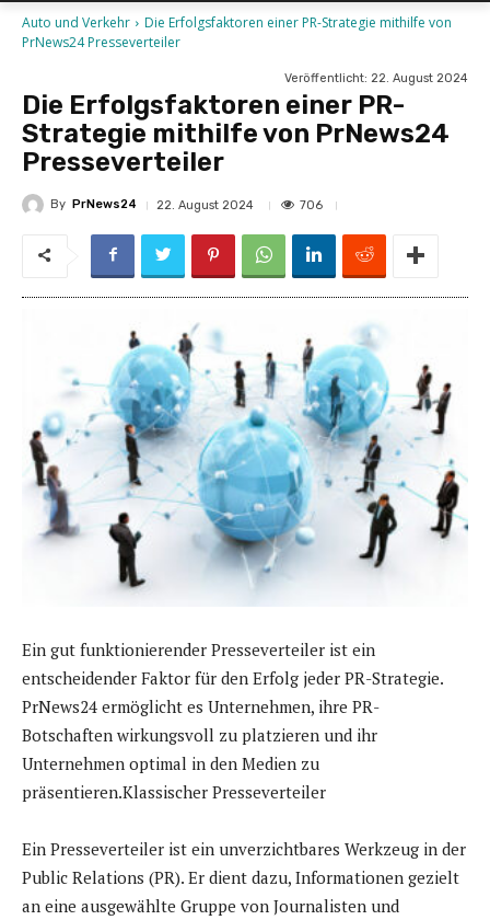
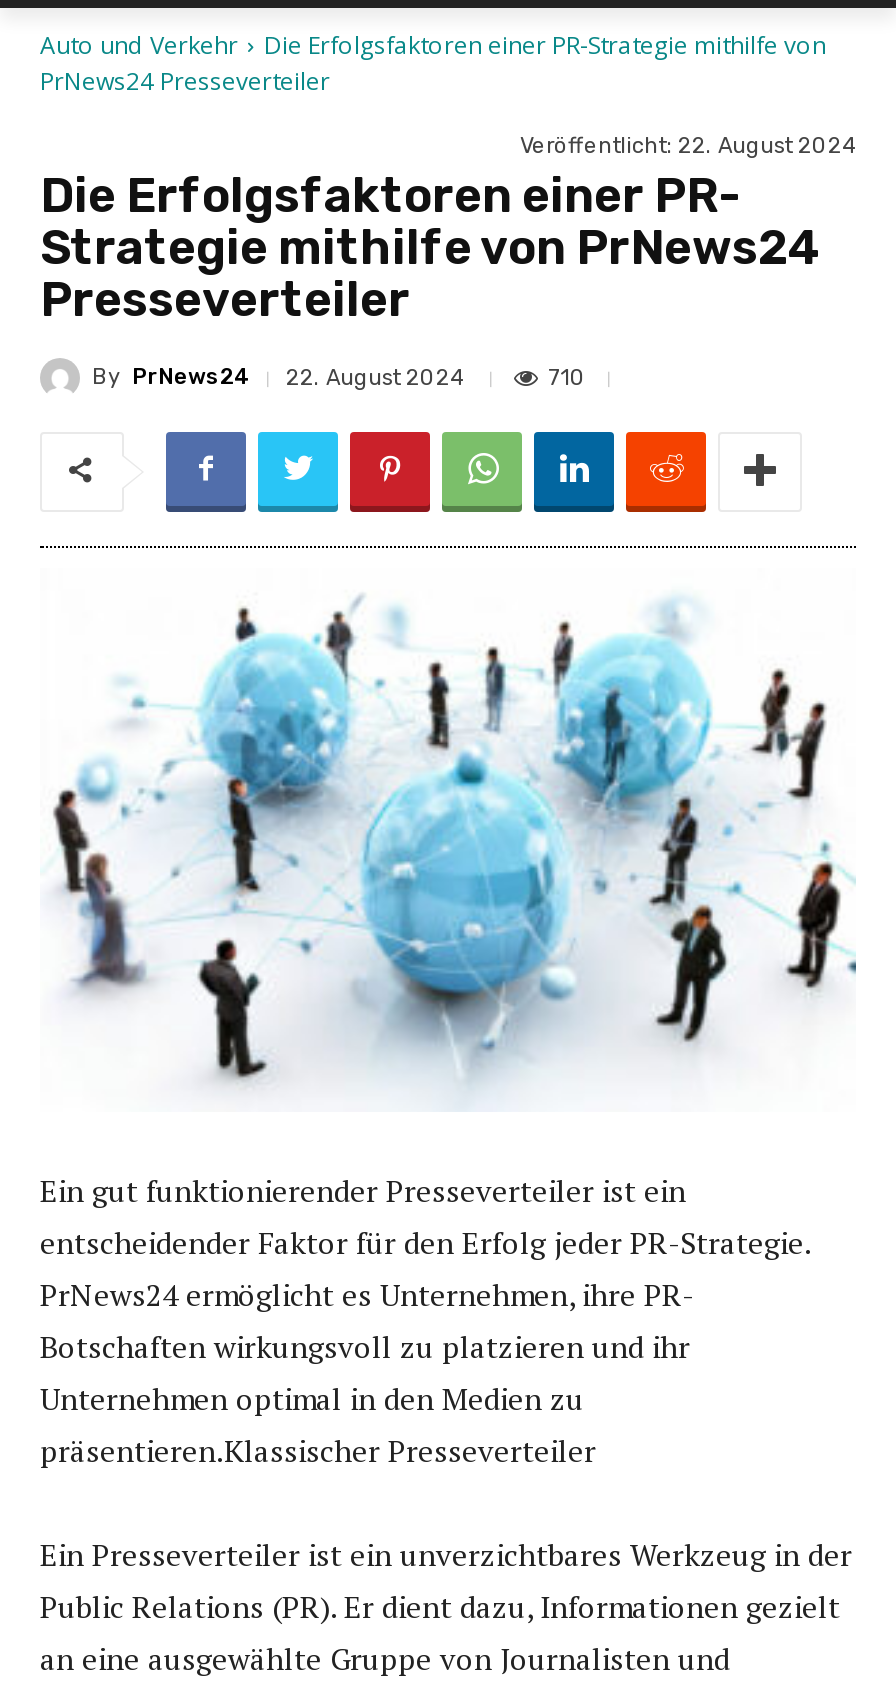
- 706
+ 710
